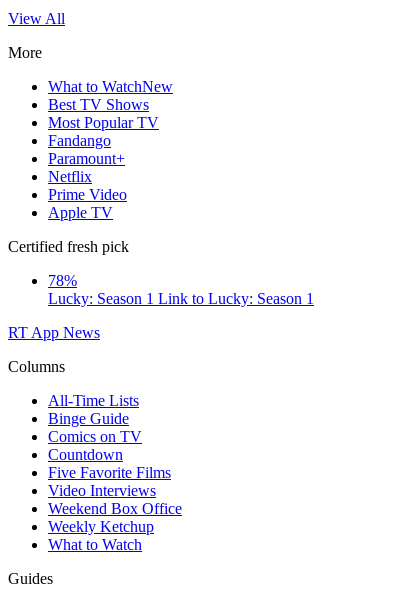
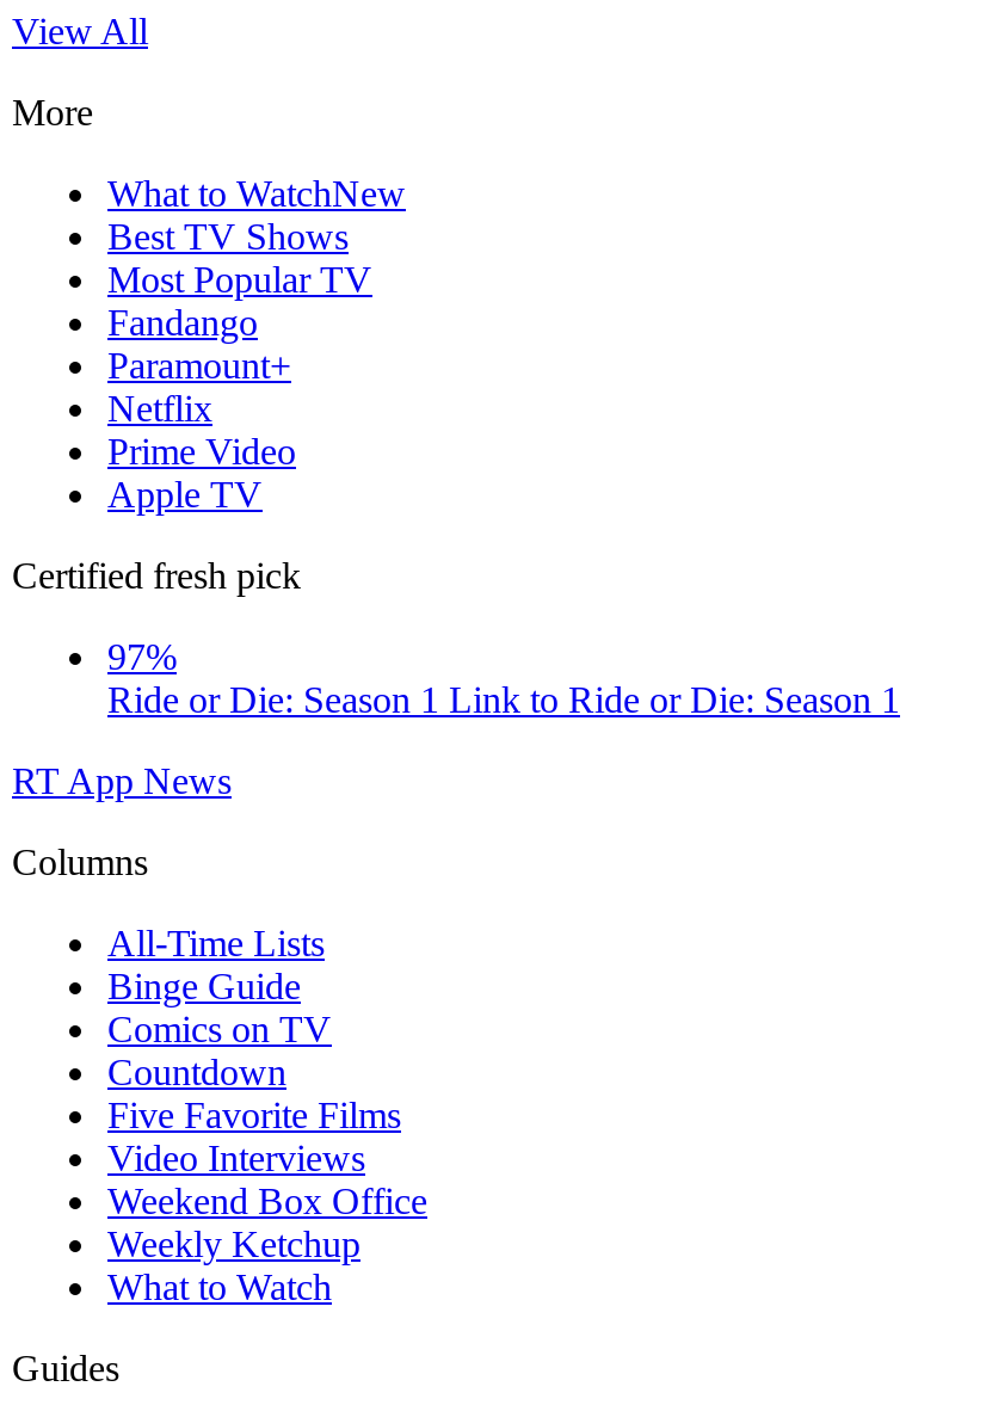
- 78%
- Lucky: Season 1 Link to Lucky: Season 1
+ 97%
+ Ride or Die: Season 1 Link to Ride or Die: Season 1
